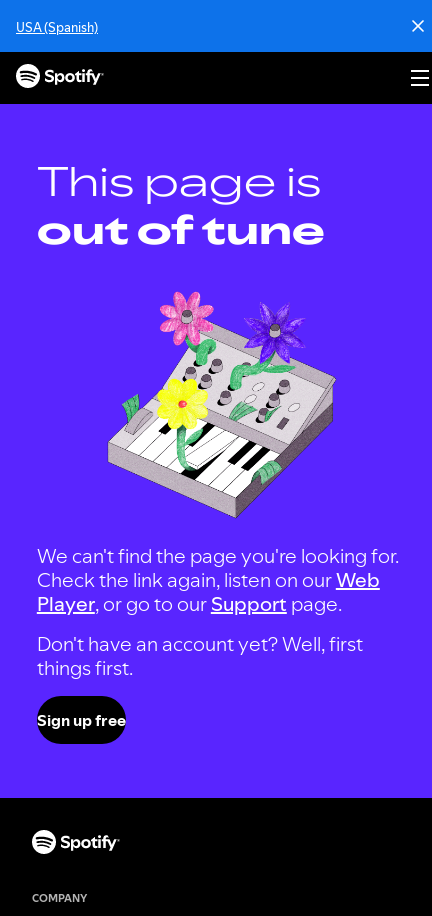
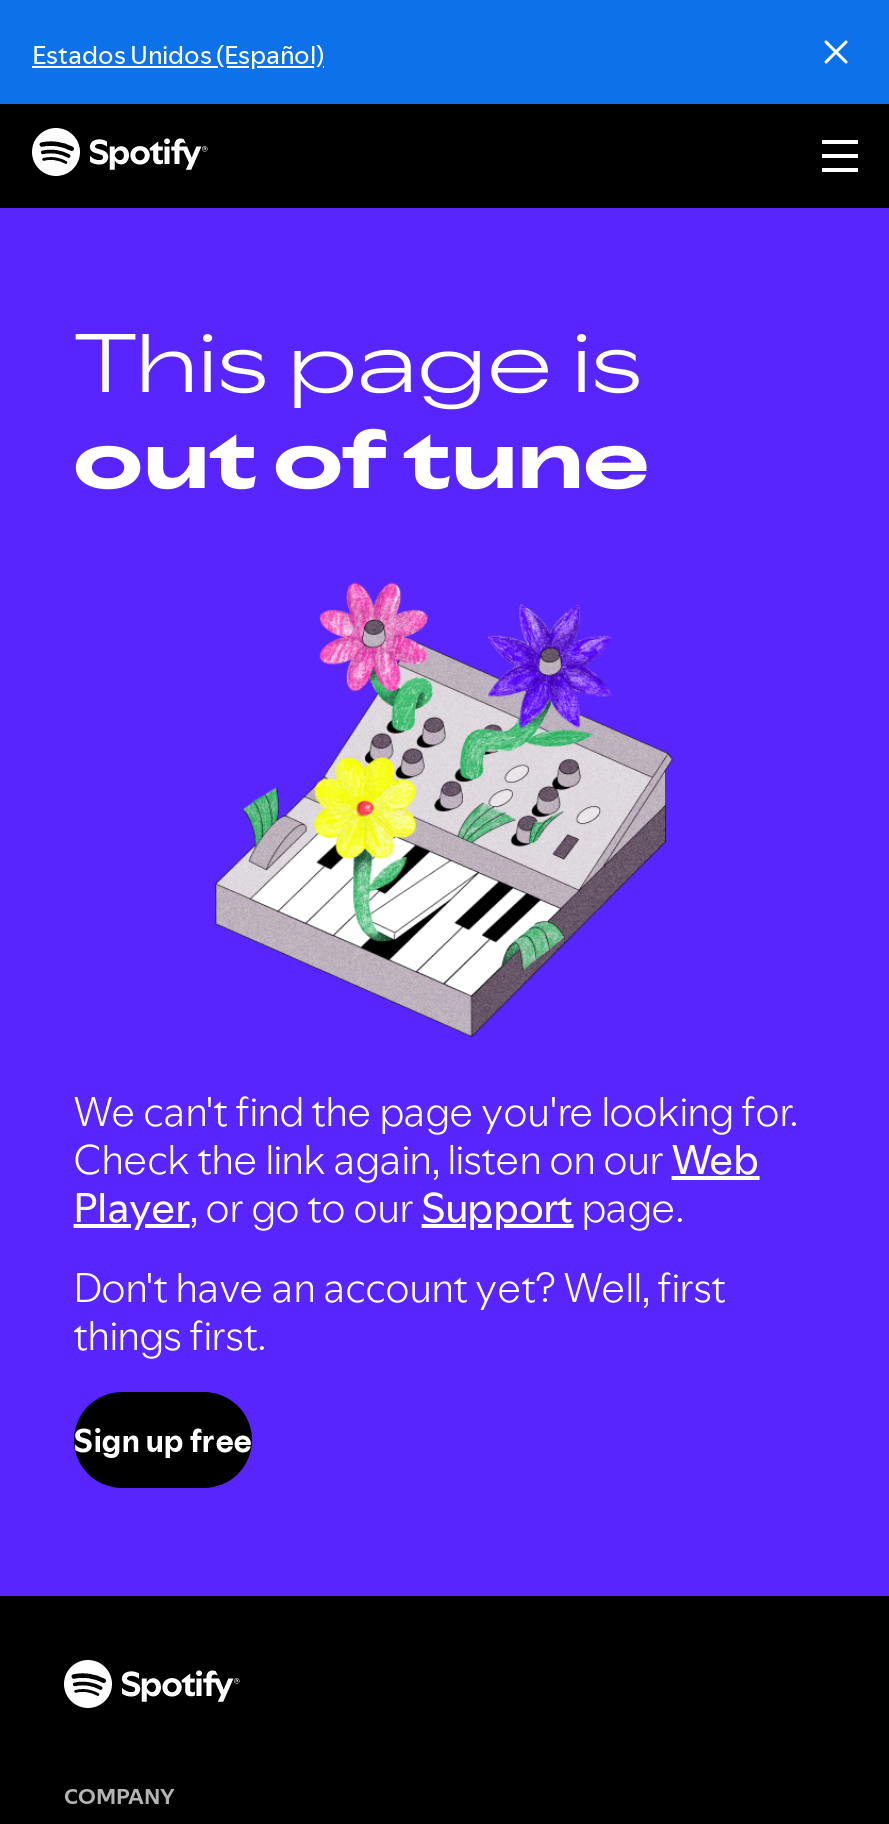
- USA (Spanish)
+ Estados Unidos (Español)
